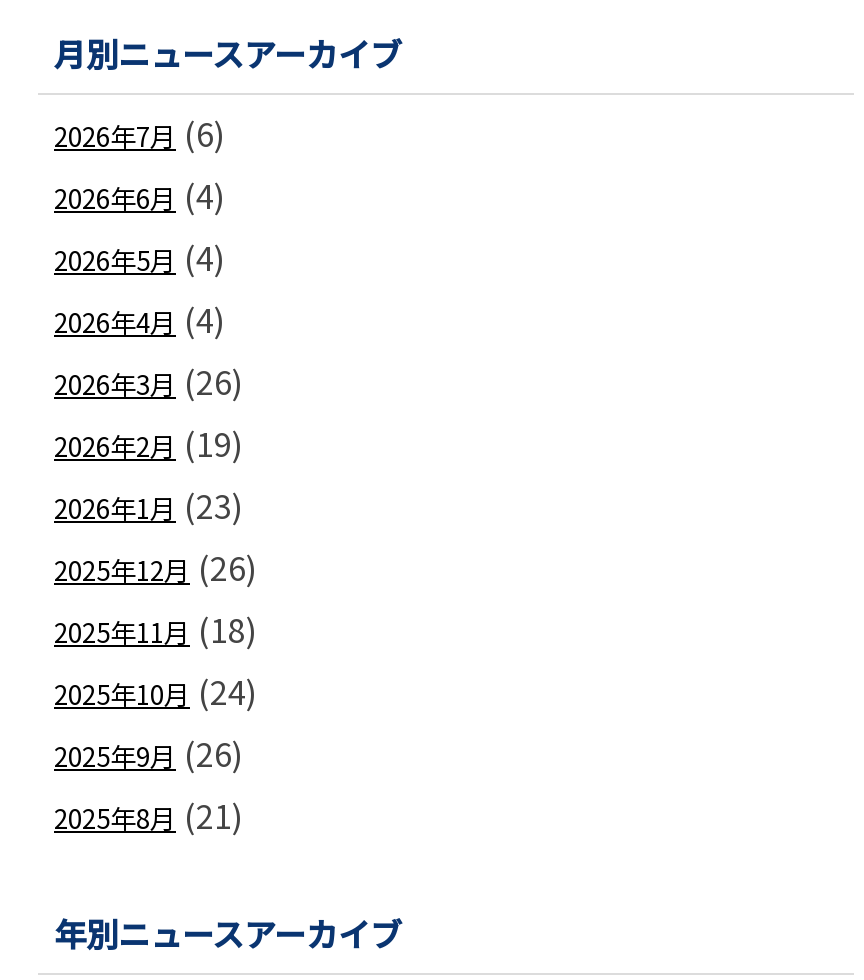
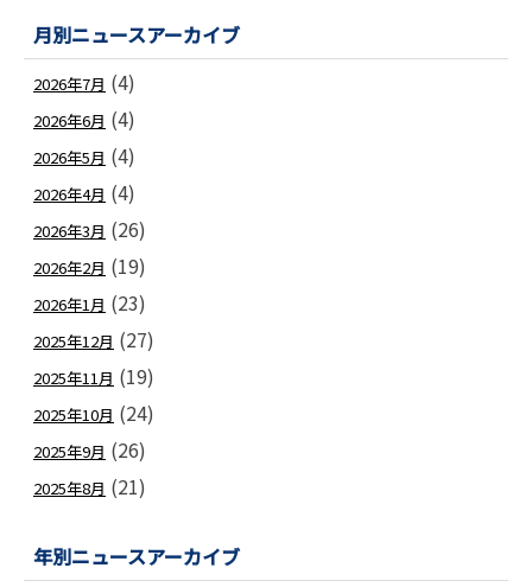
- 2026年7月(6)
+ 2026年7月(4)

- 2025年12月(26)
+ 2025年12月(27)

- 2025年11月(18)
+ 2025年11月(19)
